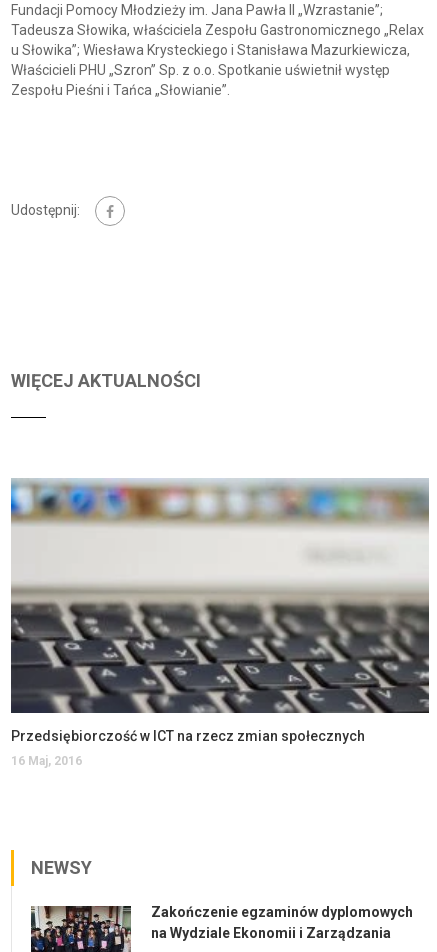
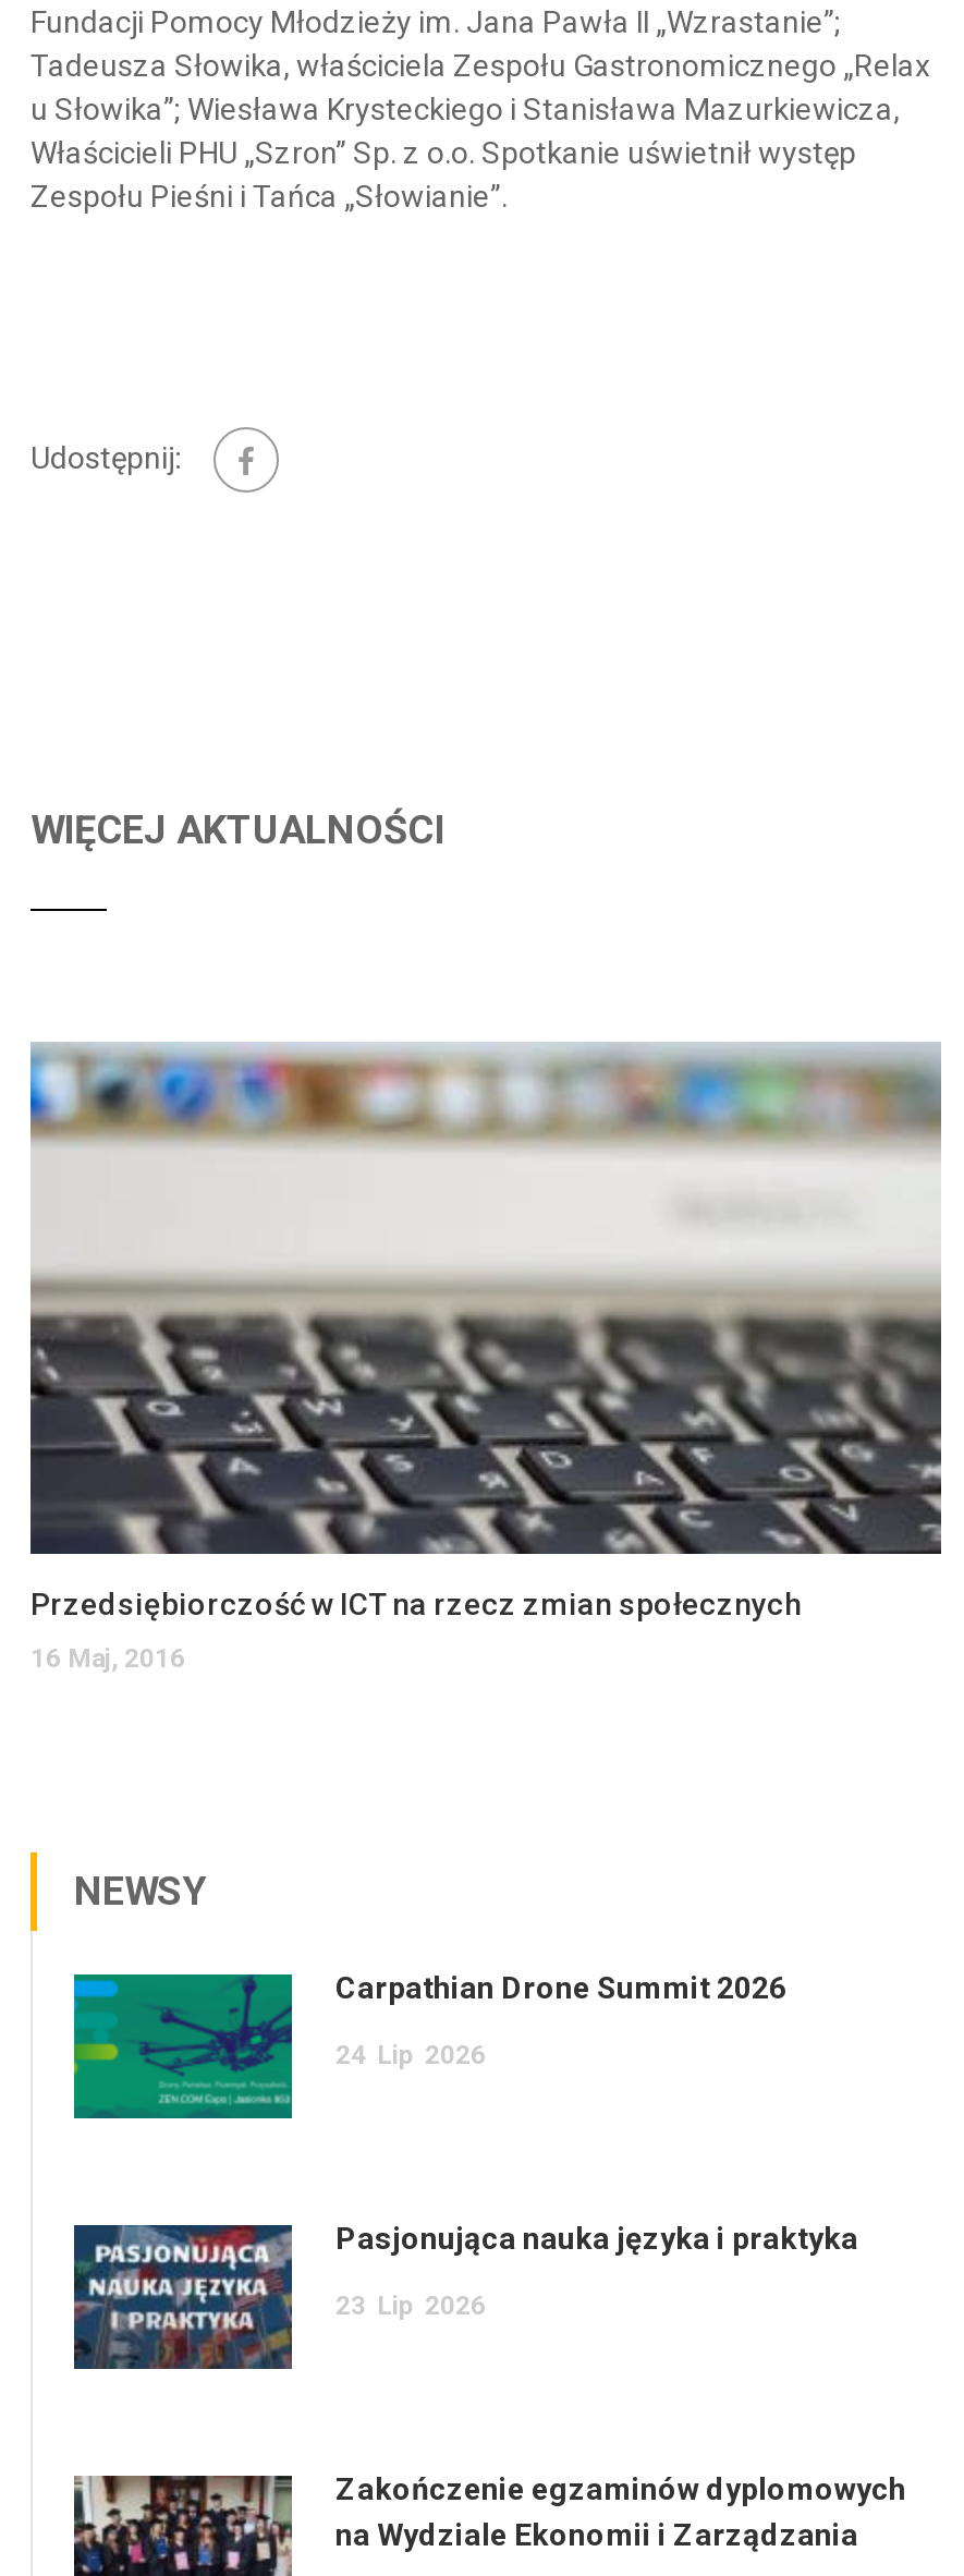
+ [image]
+ Carpathian Drone Summit 2026
+ 24 Lip 2026

+ [image]
+ Pasjonująca nauka języka i praktyka
+ 23 Lip 2026
